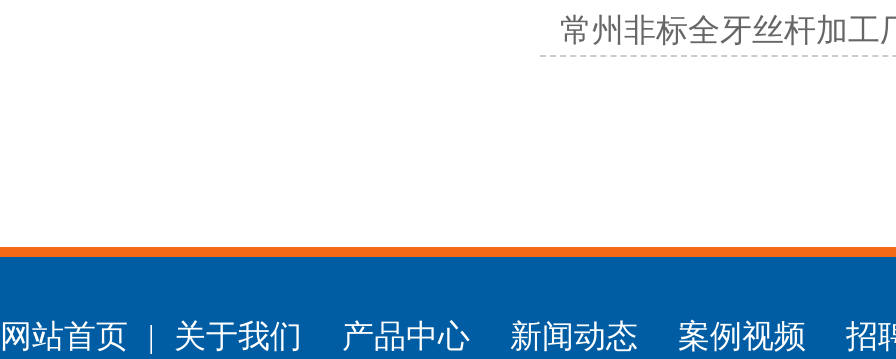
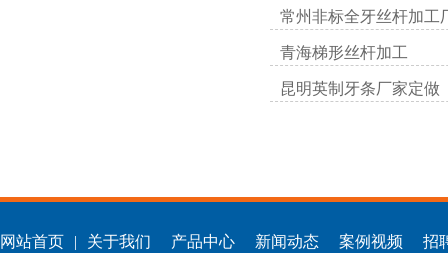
+ 青海梯形丝杆加工
+ 昆明英制牙条厂家定做
